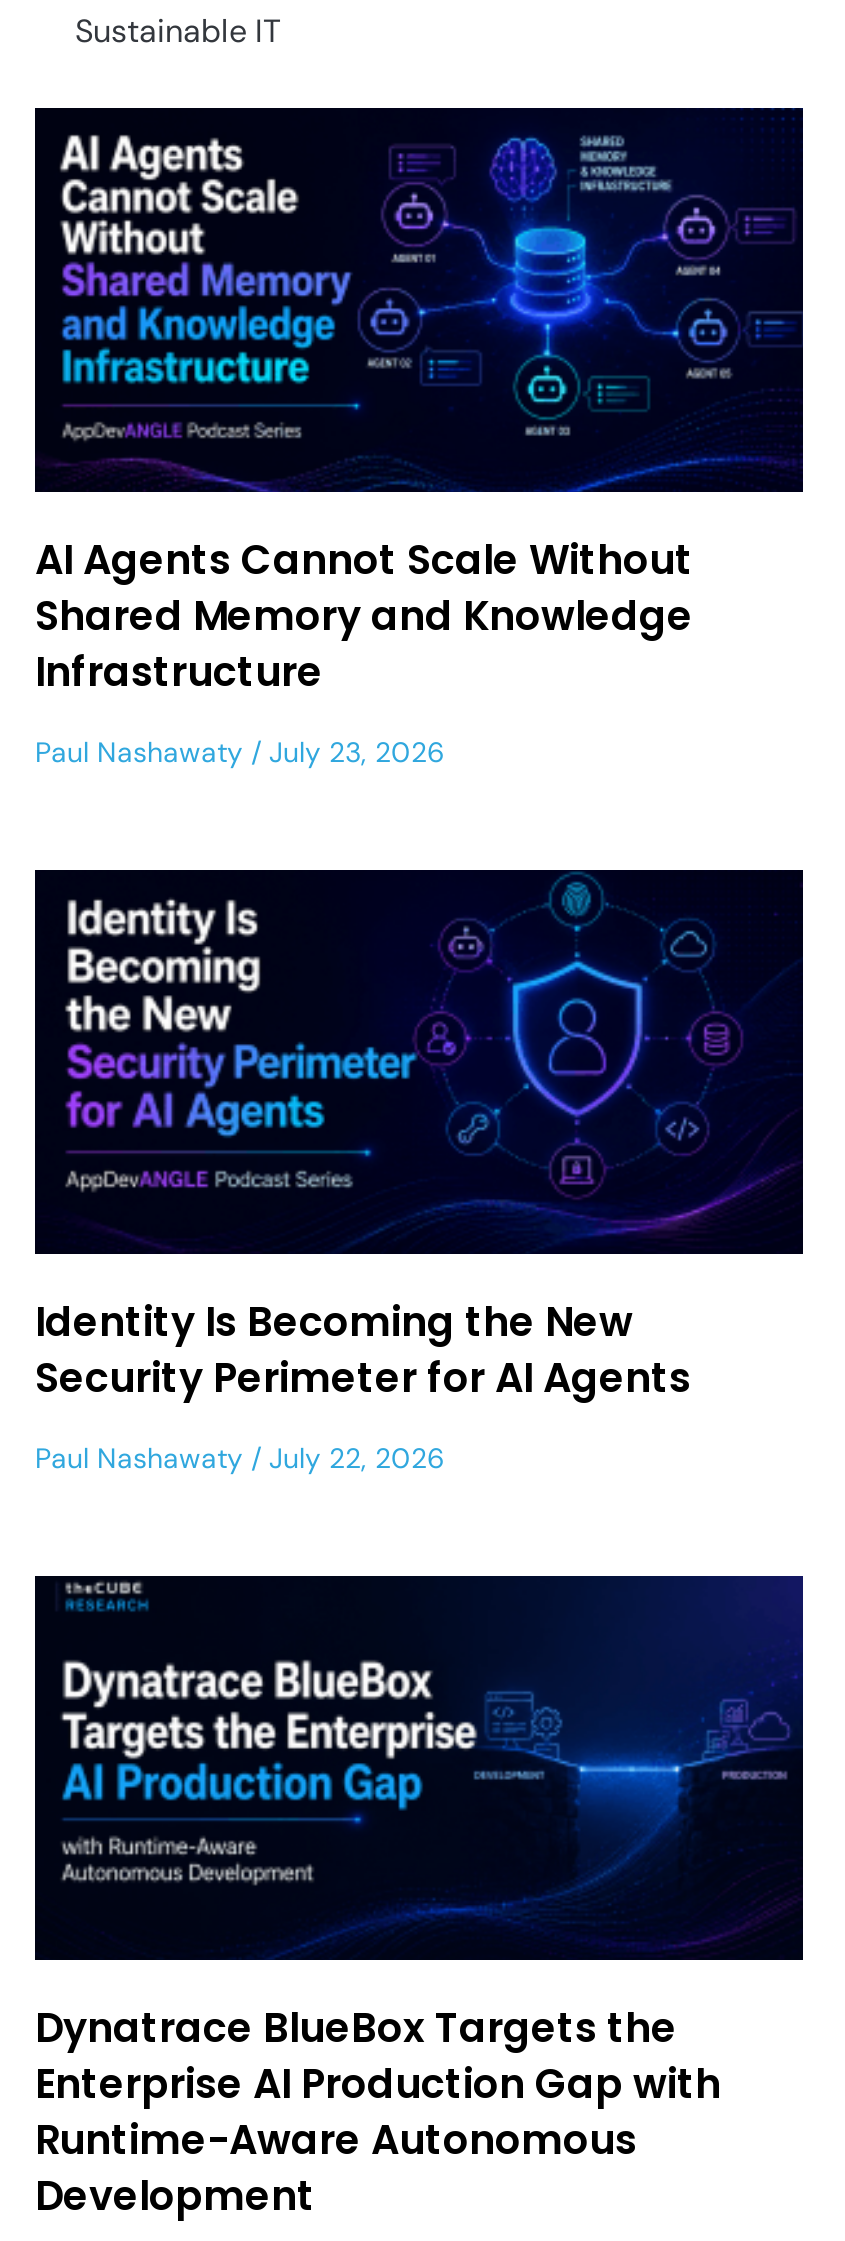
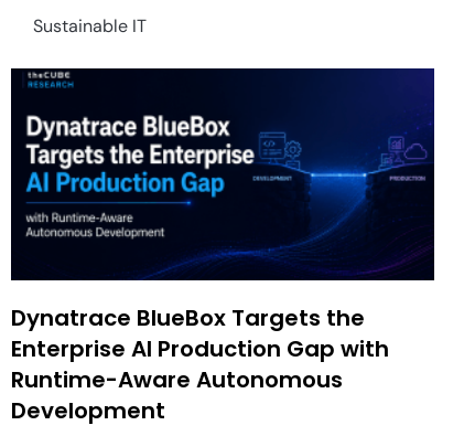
- [image]
- AI Agents Cannot Scale Without
- Shared Memory and Knowledge
- Infrastructure
- Paul Nashawaty July 23, 2026

- [image]
- Identity Is Becoming the New
- Security Perimeter for AI Agents
- Paul Nashawaty July 22, 2026
